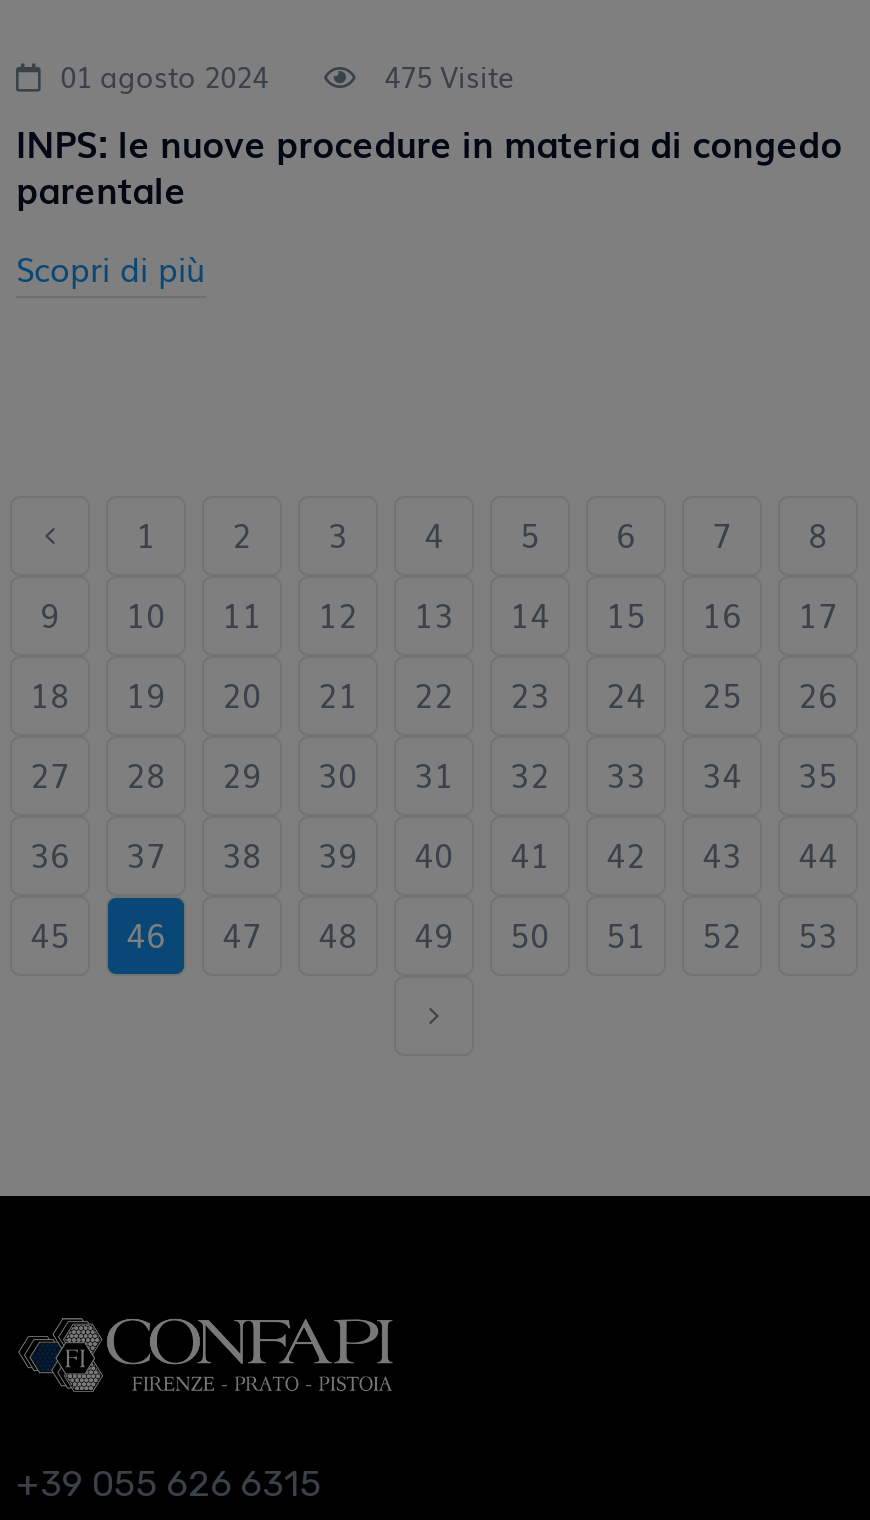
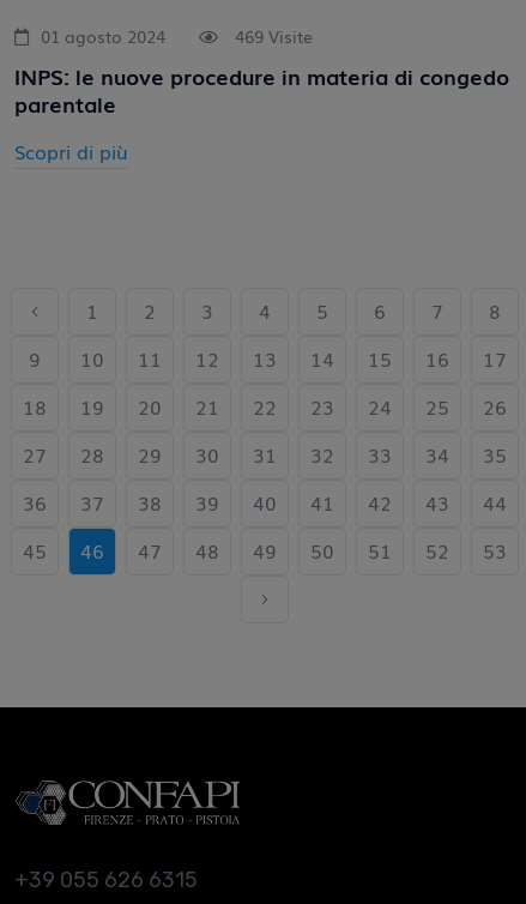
- 475 Visite
+ 469 Visite
